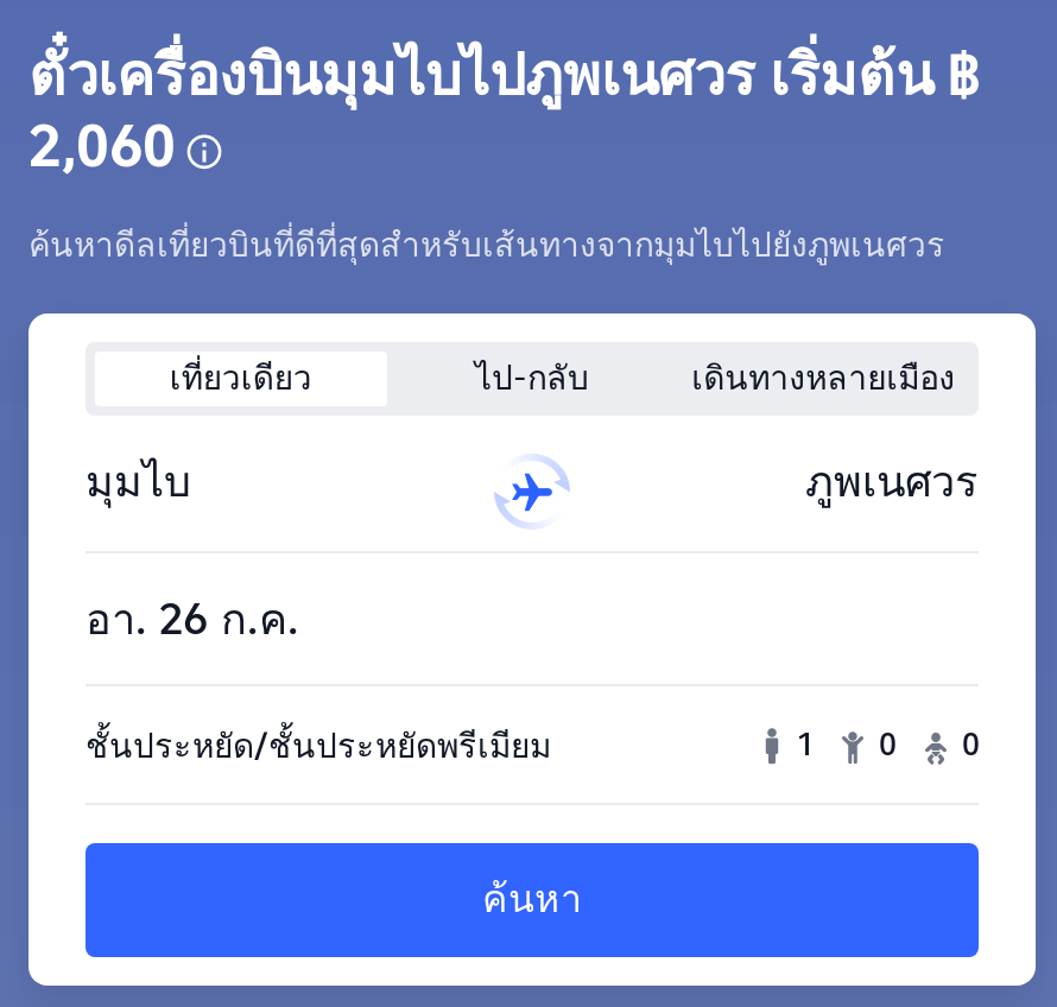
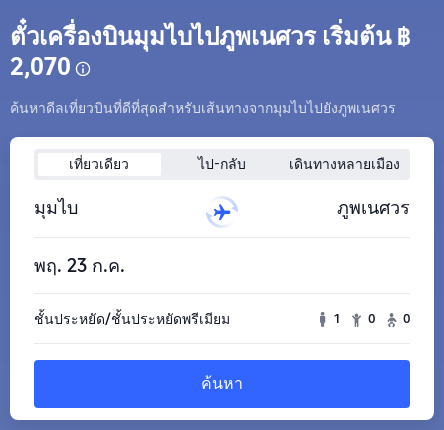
- 2,060
+ 2,070

- อา. 26 ก.ค.
+ พฤ. 23 ก.ค.
